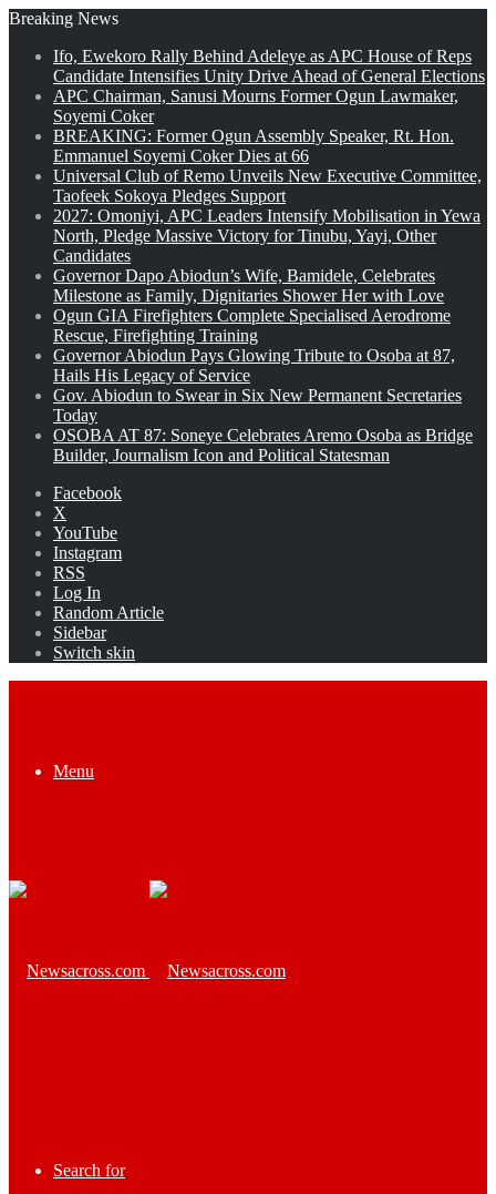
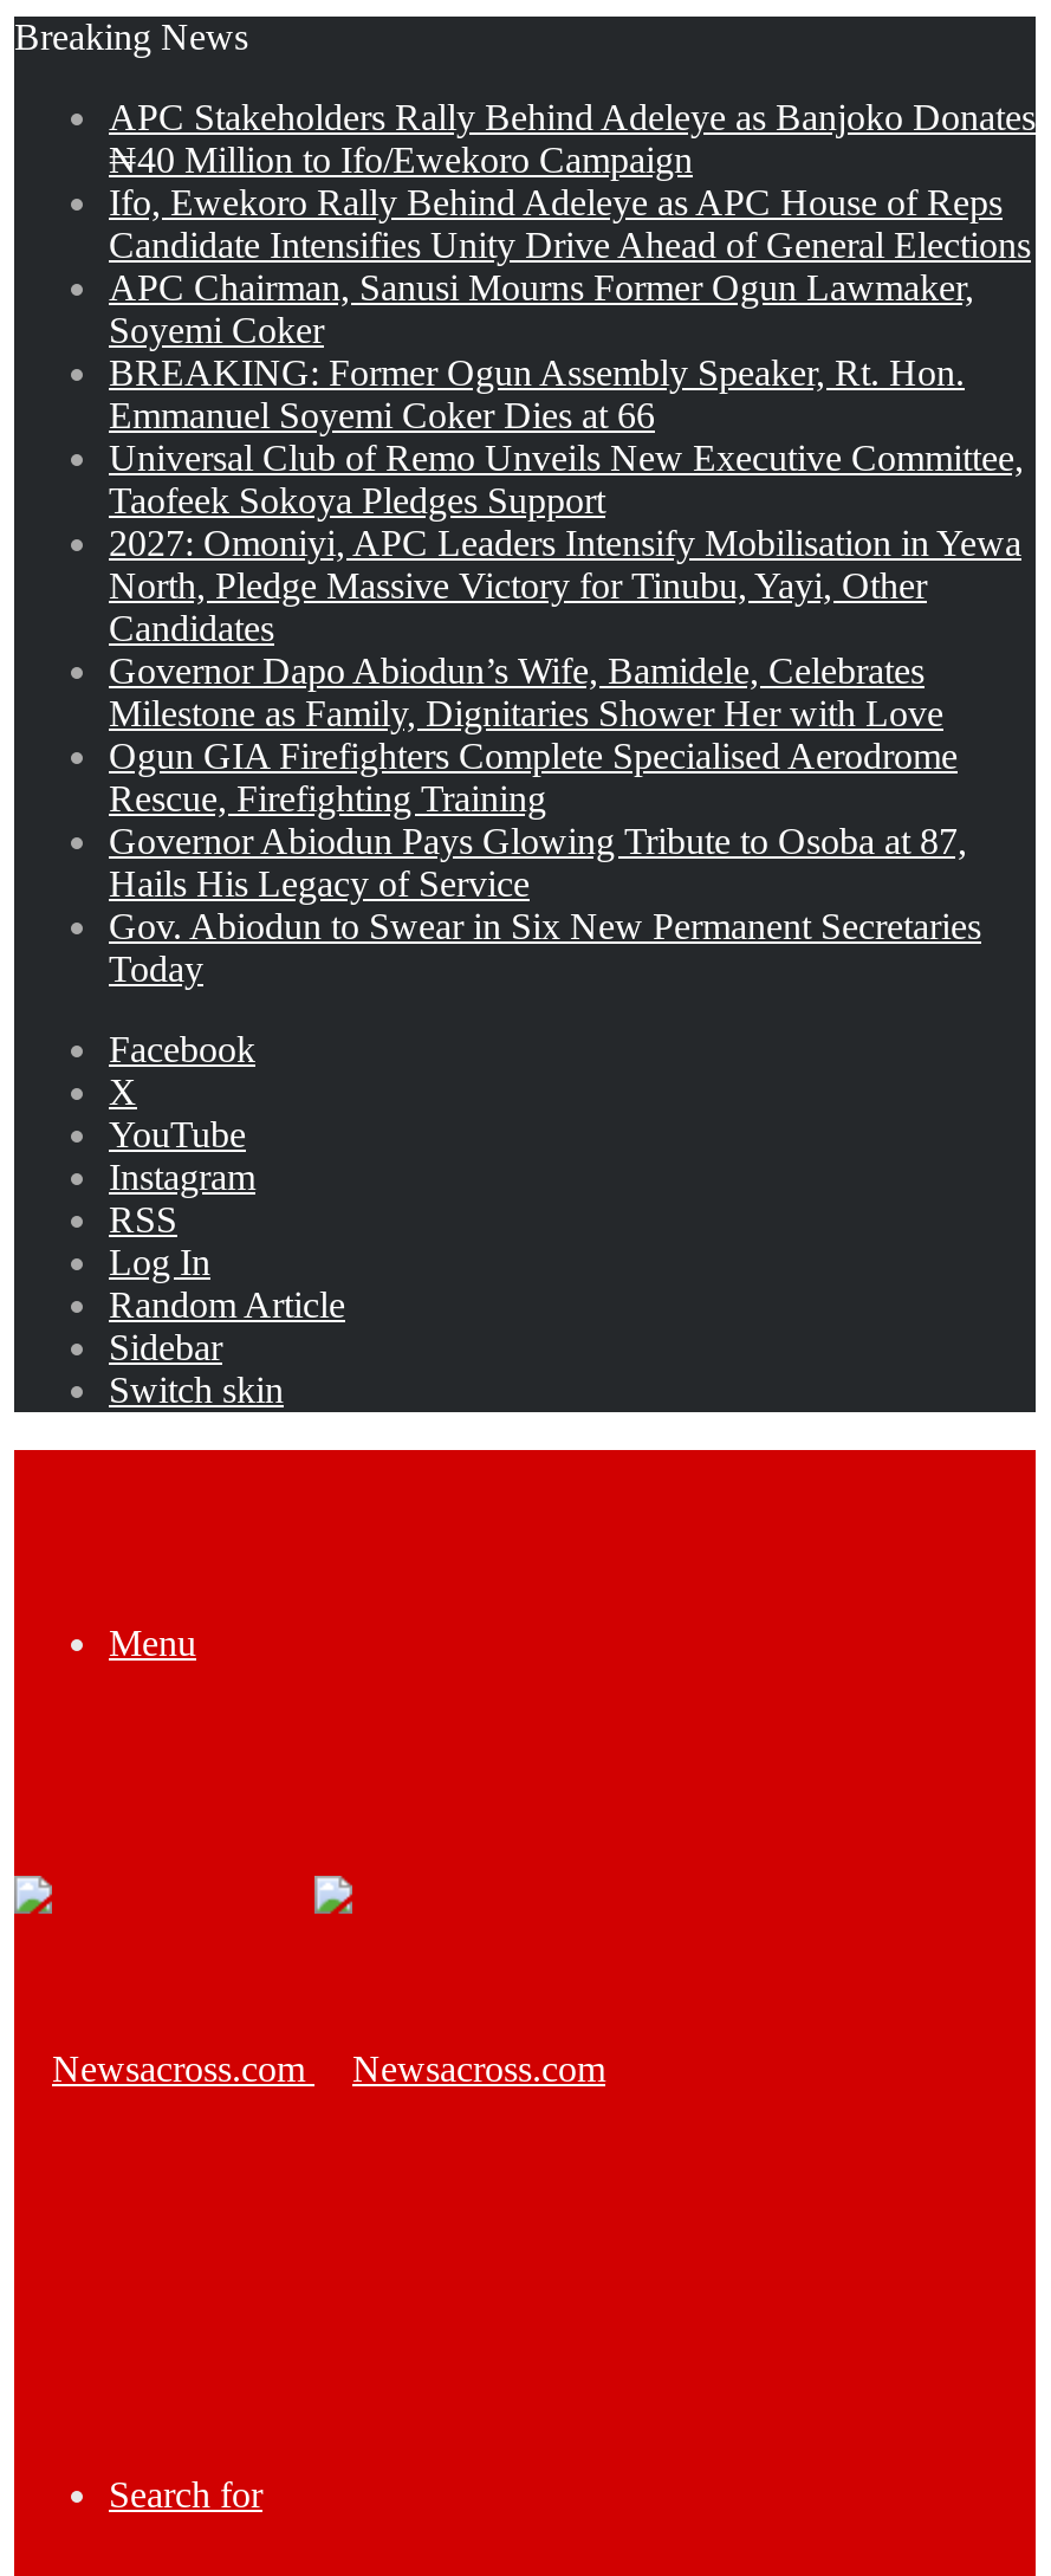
+ APC Stakeholders Rally Behind Adeleye as Banjoko Donates
+ ₦40 Million to Ifo/Ewekoro Campaign

moved down: Ifo, Ewekoro Rally Behind Adeleye as APC House of Reps | Candidate Intensifies Unity Drive Ahead of General Elections | APC Chairman, Sanusi Mourns Former Ogun Lawmaker, | ... | Gov. Abiodun to Swear in Six New Permanent Secretaries | Today

- OSOBA AT 87: Soneye Celebrates Aremo Osoba as Bridge
- Builder, Journalism Icon and Political Statesman
